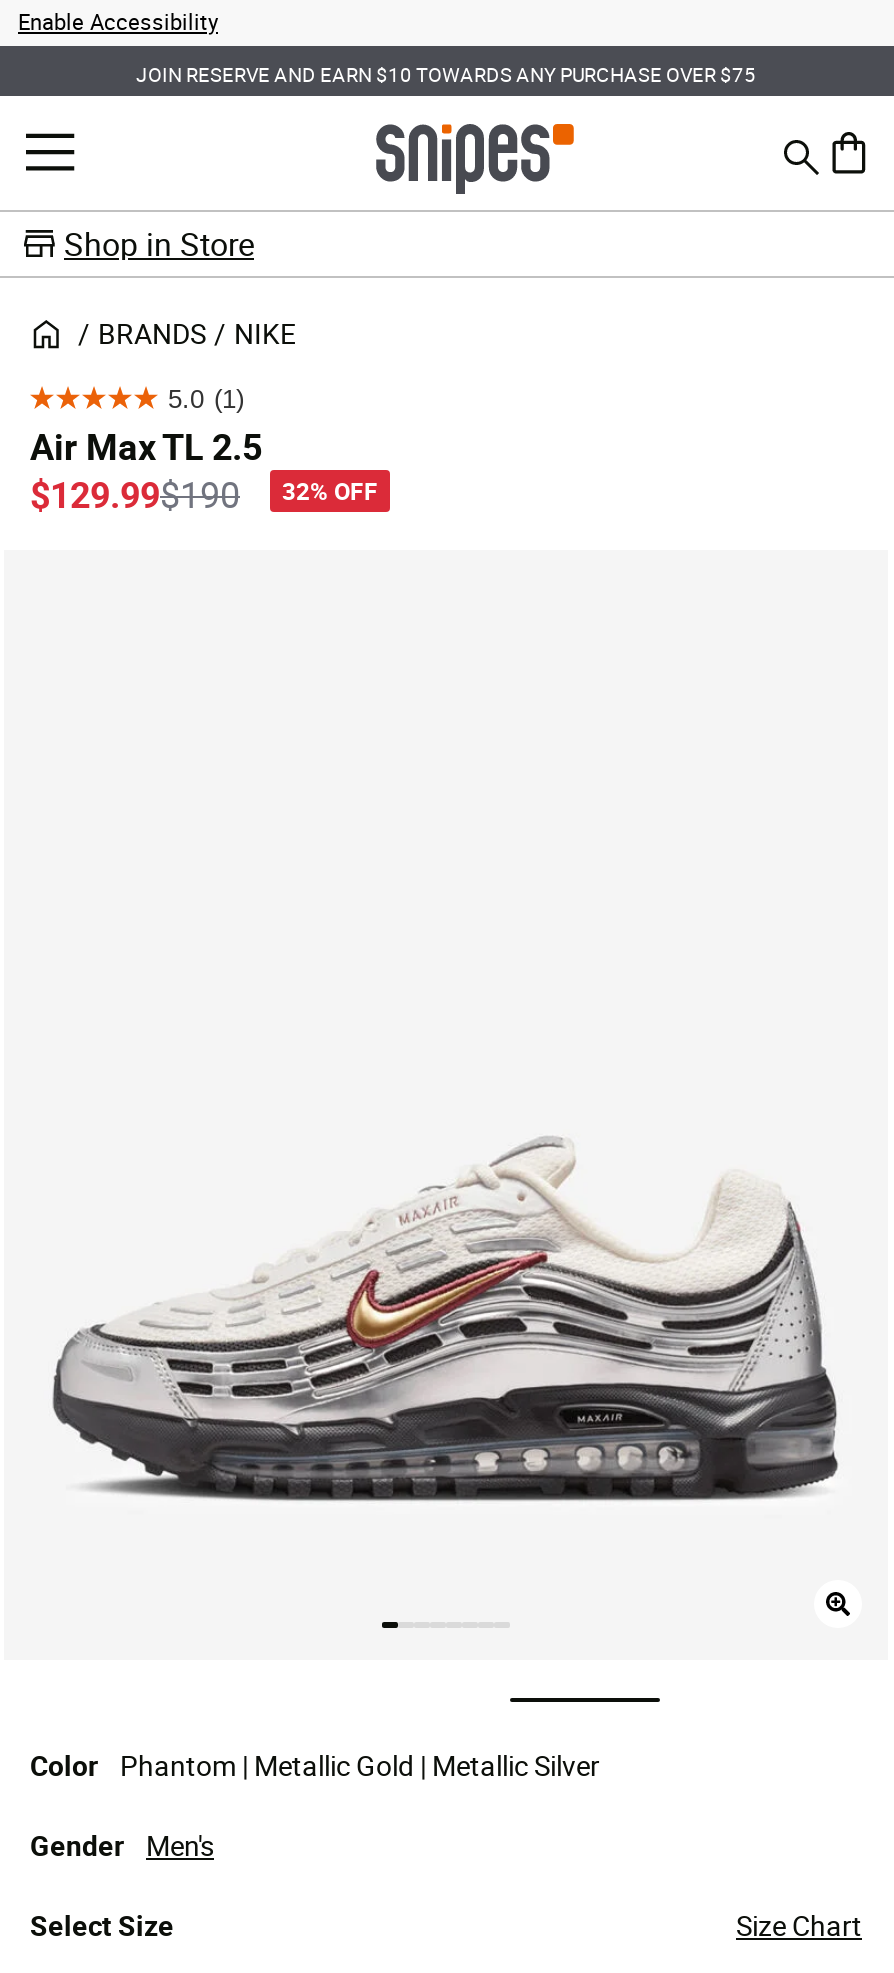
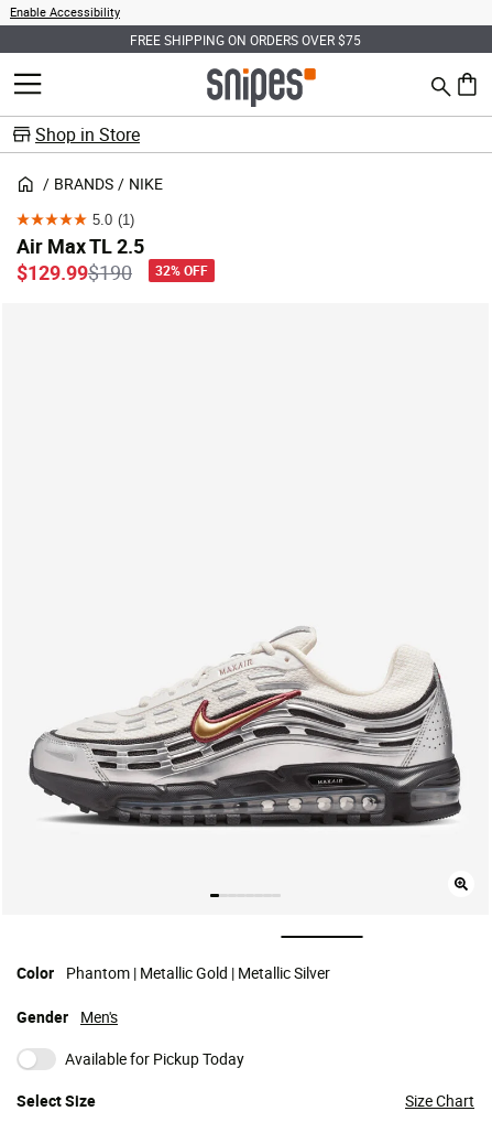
- JOIN RESERVE AND EARN $10 TOWARDS ANY PURCHASE OVER $75
+ FREE SHIPPING ON ORDERS OVER $75

+ Available for Pickup Today
